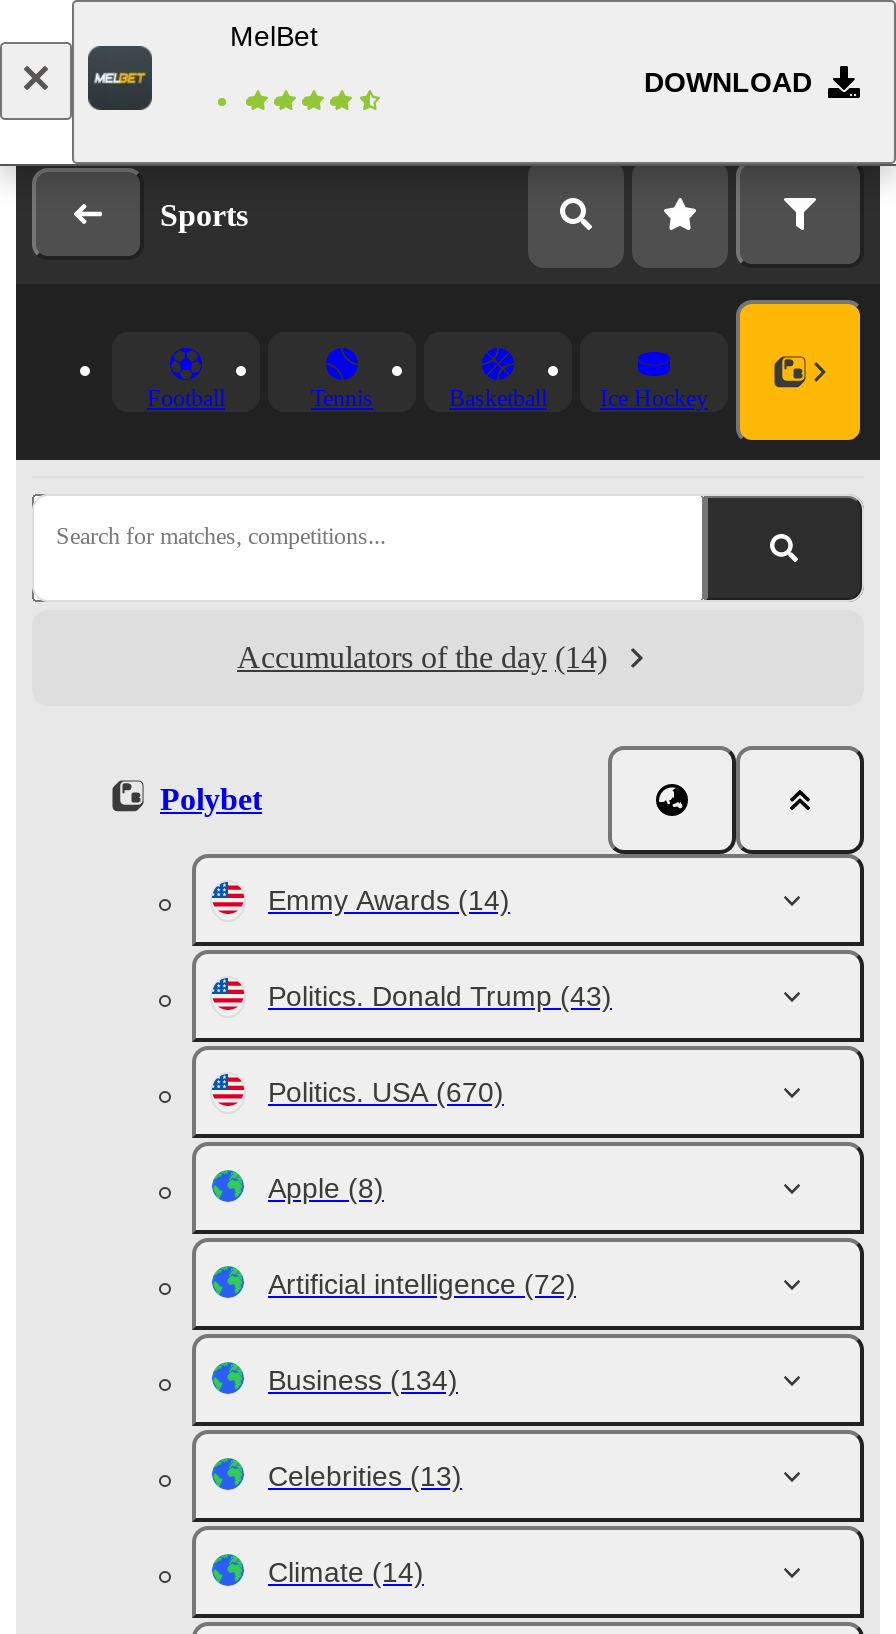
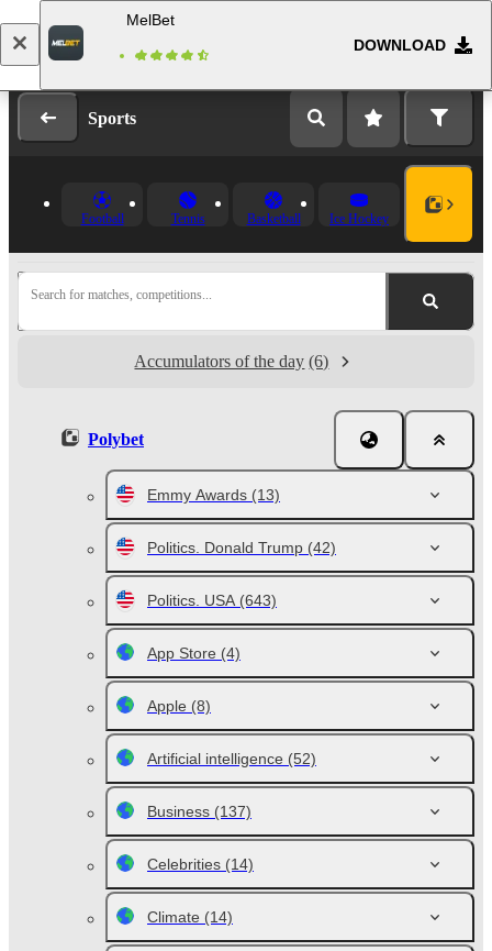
- Accumulators of the day (14)
+ Accumulators of the day (6)

- Emmy Awards (14)
- Politics. Donald Trump (43)
- Politics. USA (670)
+ Emmy Awards (13)
+ Politics. Donald Trump (42)
+ Politics. USA (643)
+ App Store (4)

- Artificial intelligence (72)
+ Artificial intelligence (52)

- Business (134)
+ Business (137)

- Celebrities (13)
+ Celebrities (14)
